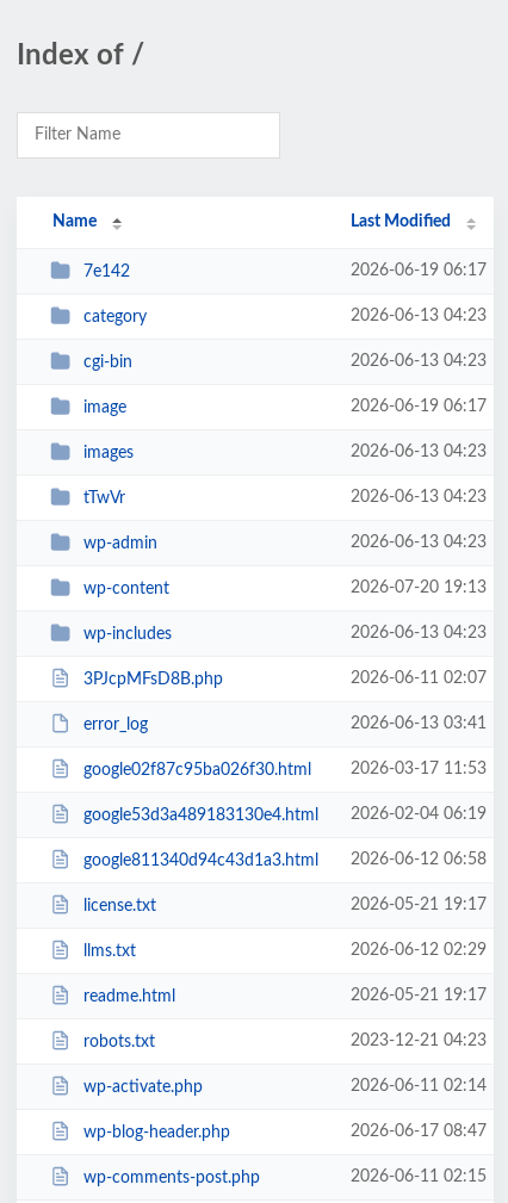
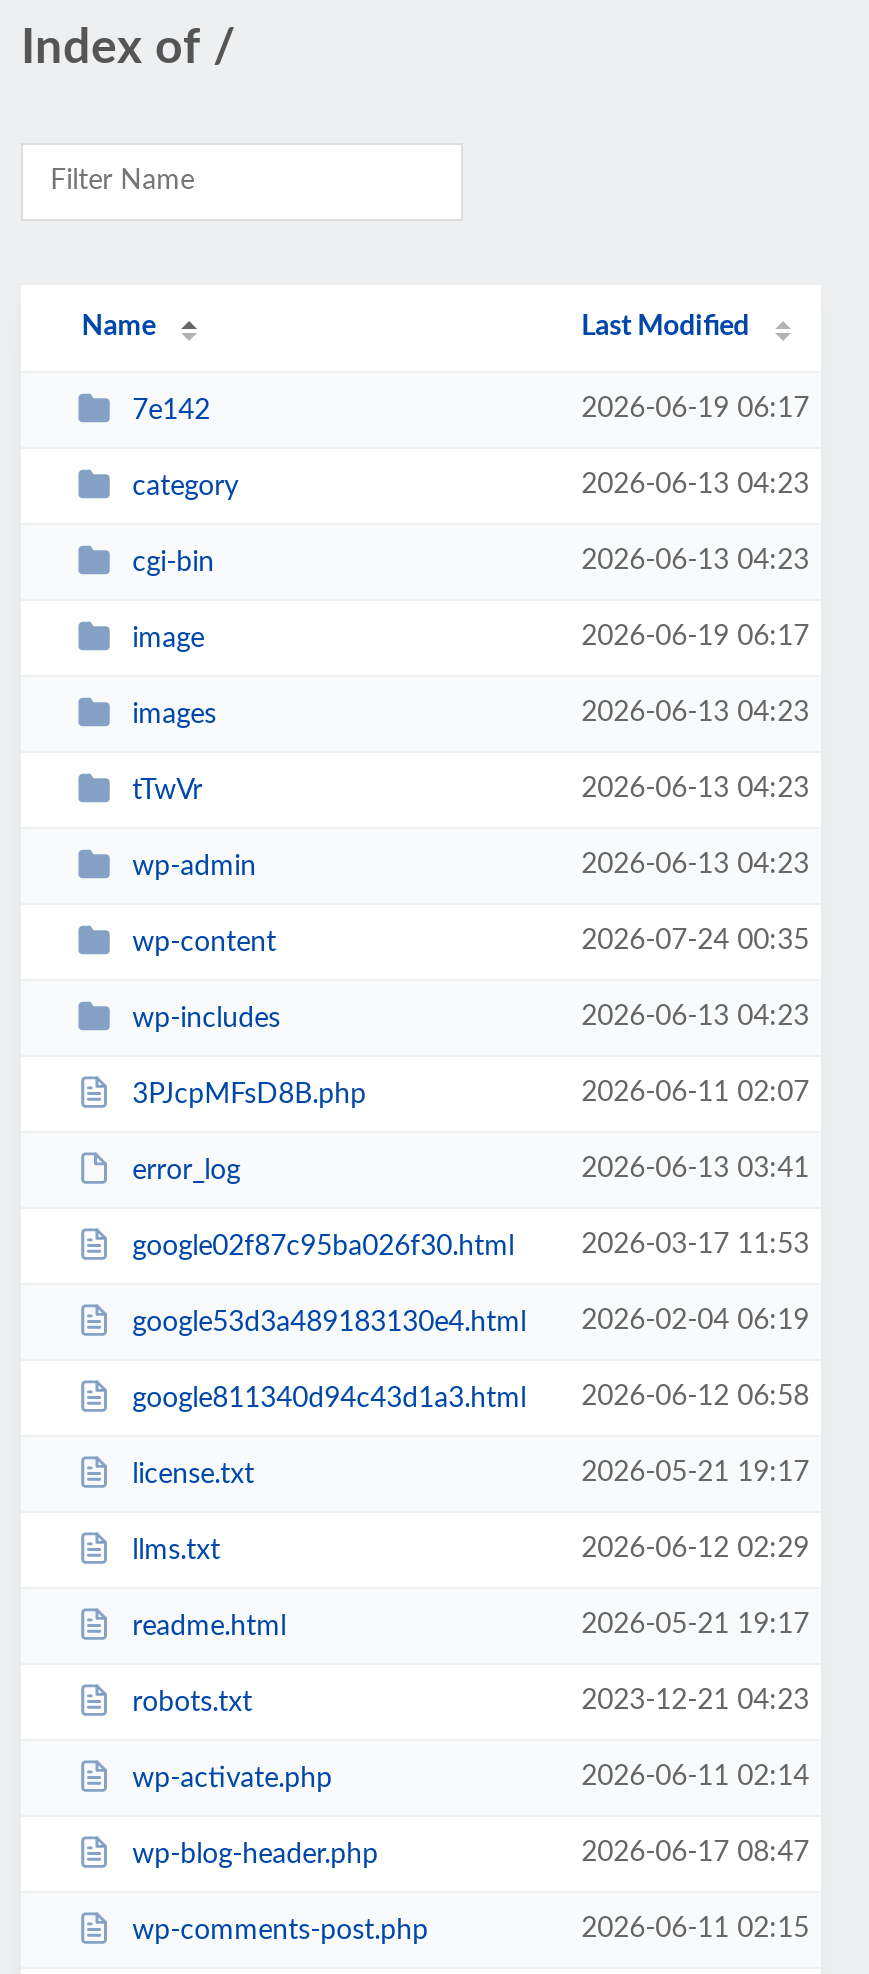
- 2026-07-20 19:13
+ 2026-07-24 00:35
